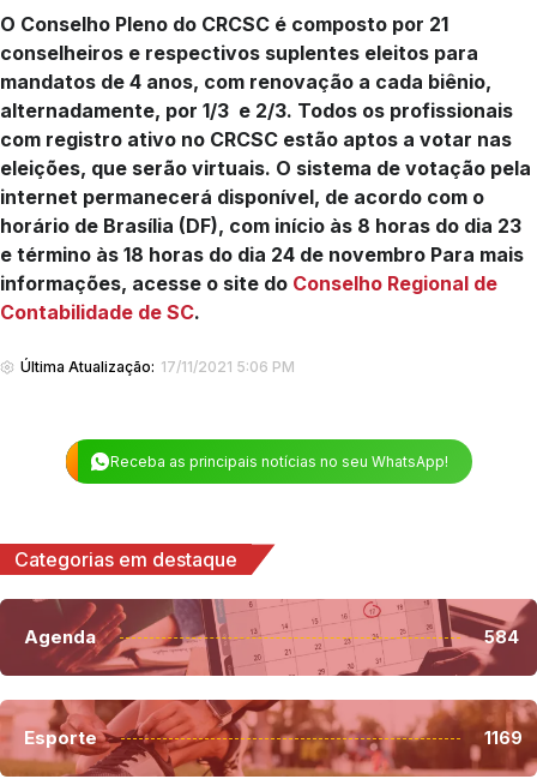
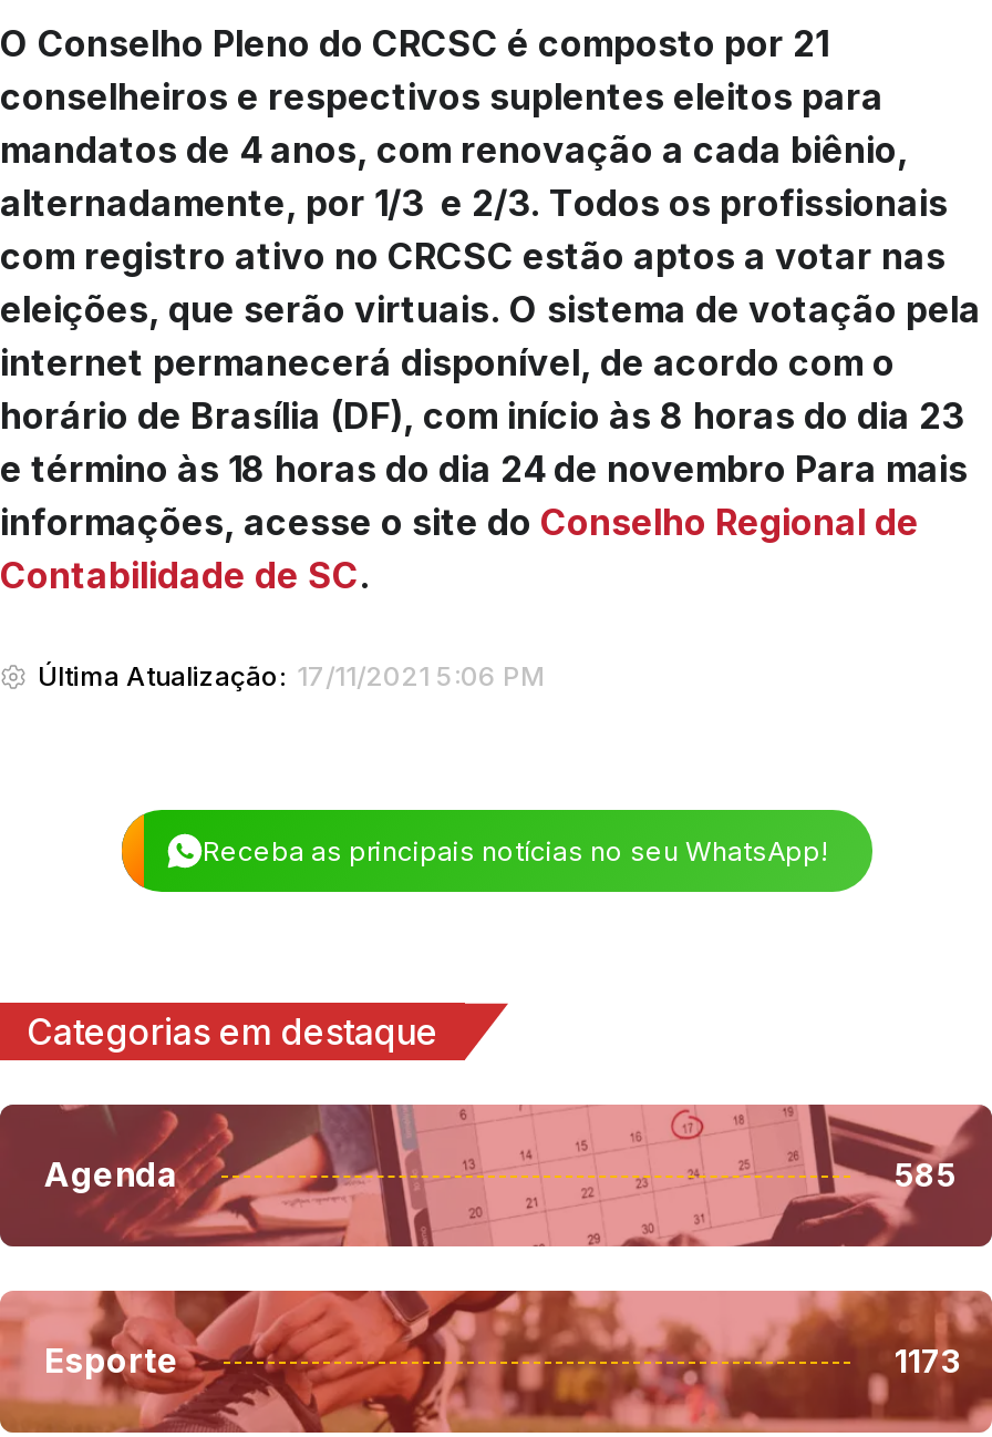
- 584
+ 585

- 1169
+ 1173
